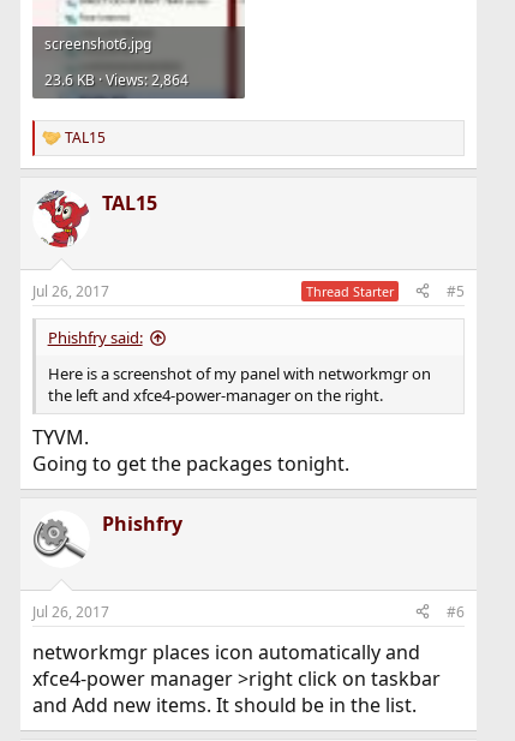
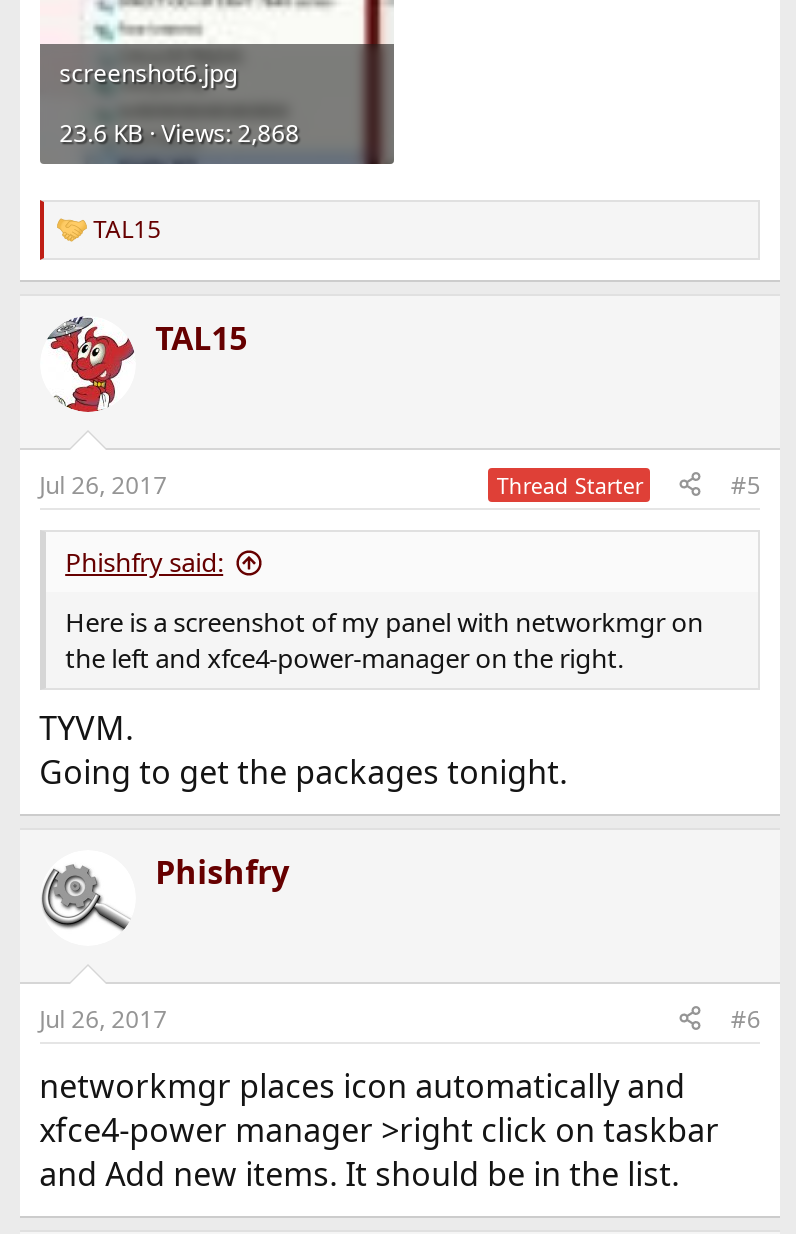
- 23.6 KB · Views: 2,864
+ 23.6 KB · Views: 2,868
